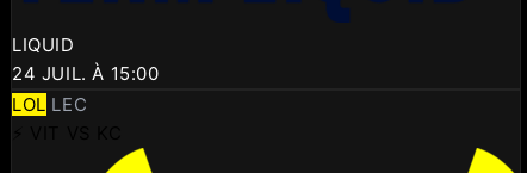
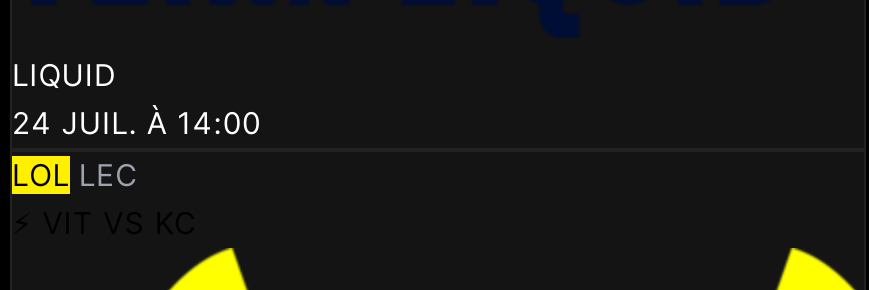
- 24 JUIL. À 15:00
+ 24 JUIL. À 14:00
